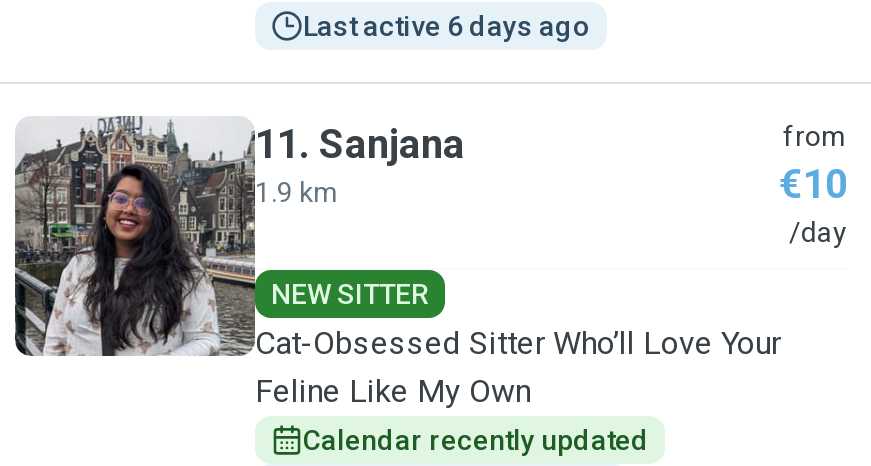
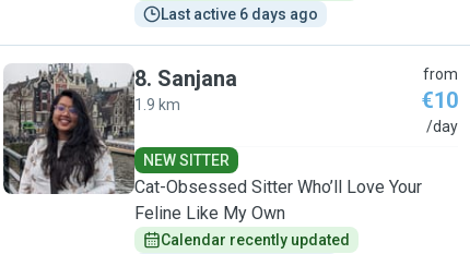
- 11. Sanjana
+ 8. Sanjana
